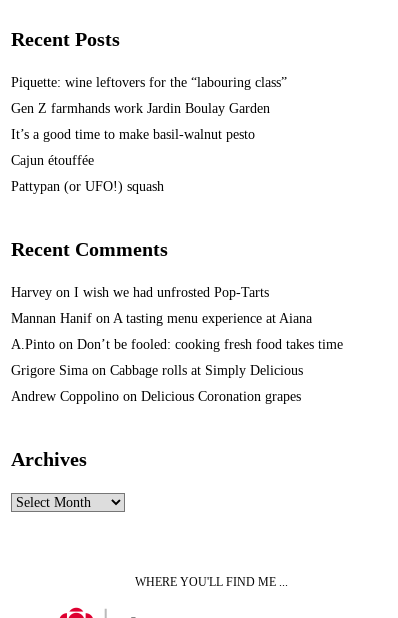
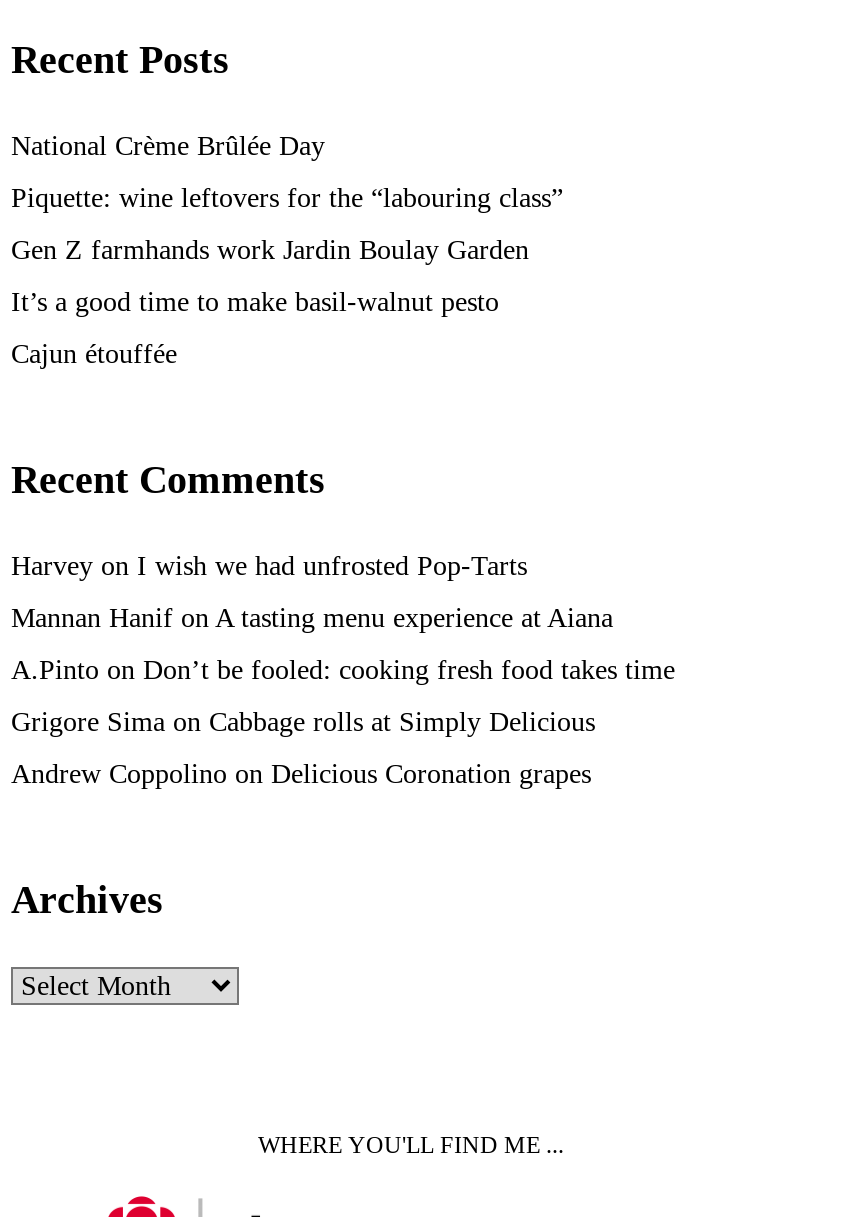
+ National Crème Brûlée Day

moved down: Piquette: wine leftovers for the “labouring class” | Gen Z farmhands work Jardin Boulay Garden | It’s a good time to make basil-walnut pesto | Cajun étouffée

- Pattypan (or UFO!) squash
